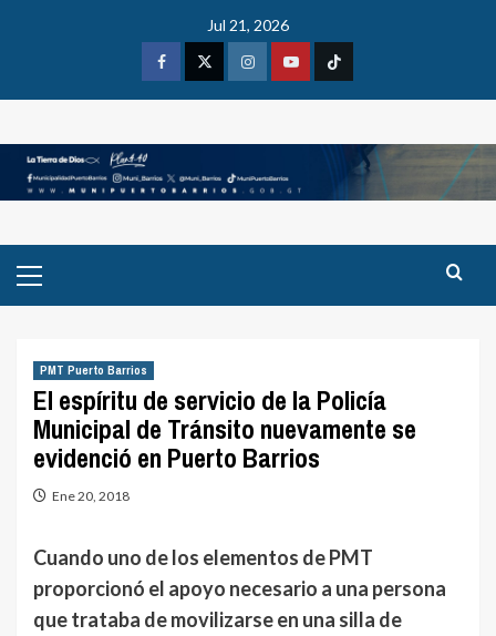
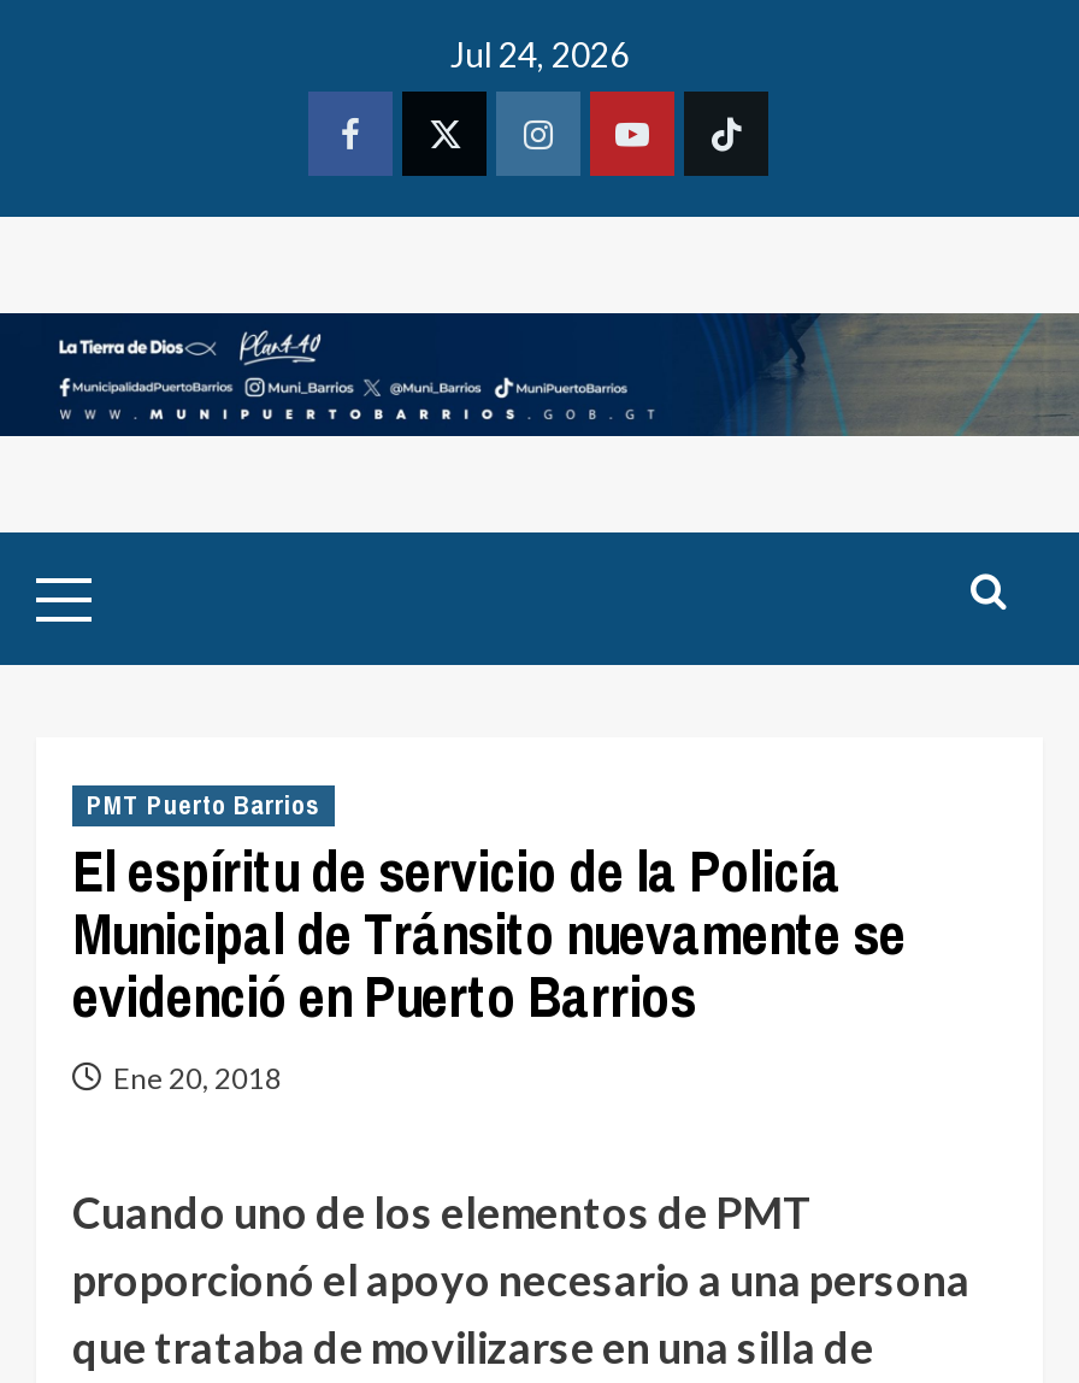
- Jul 21, 2026
+ Jul 24, 2026
